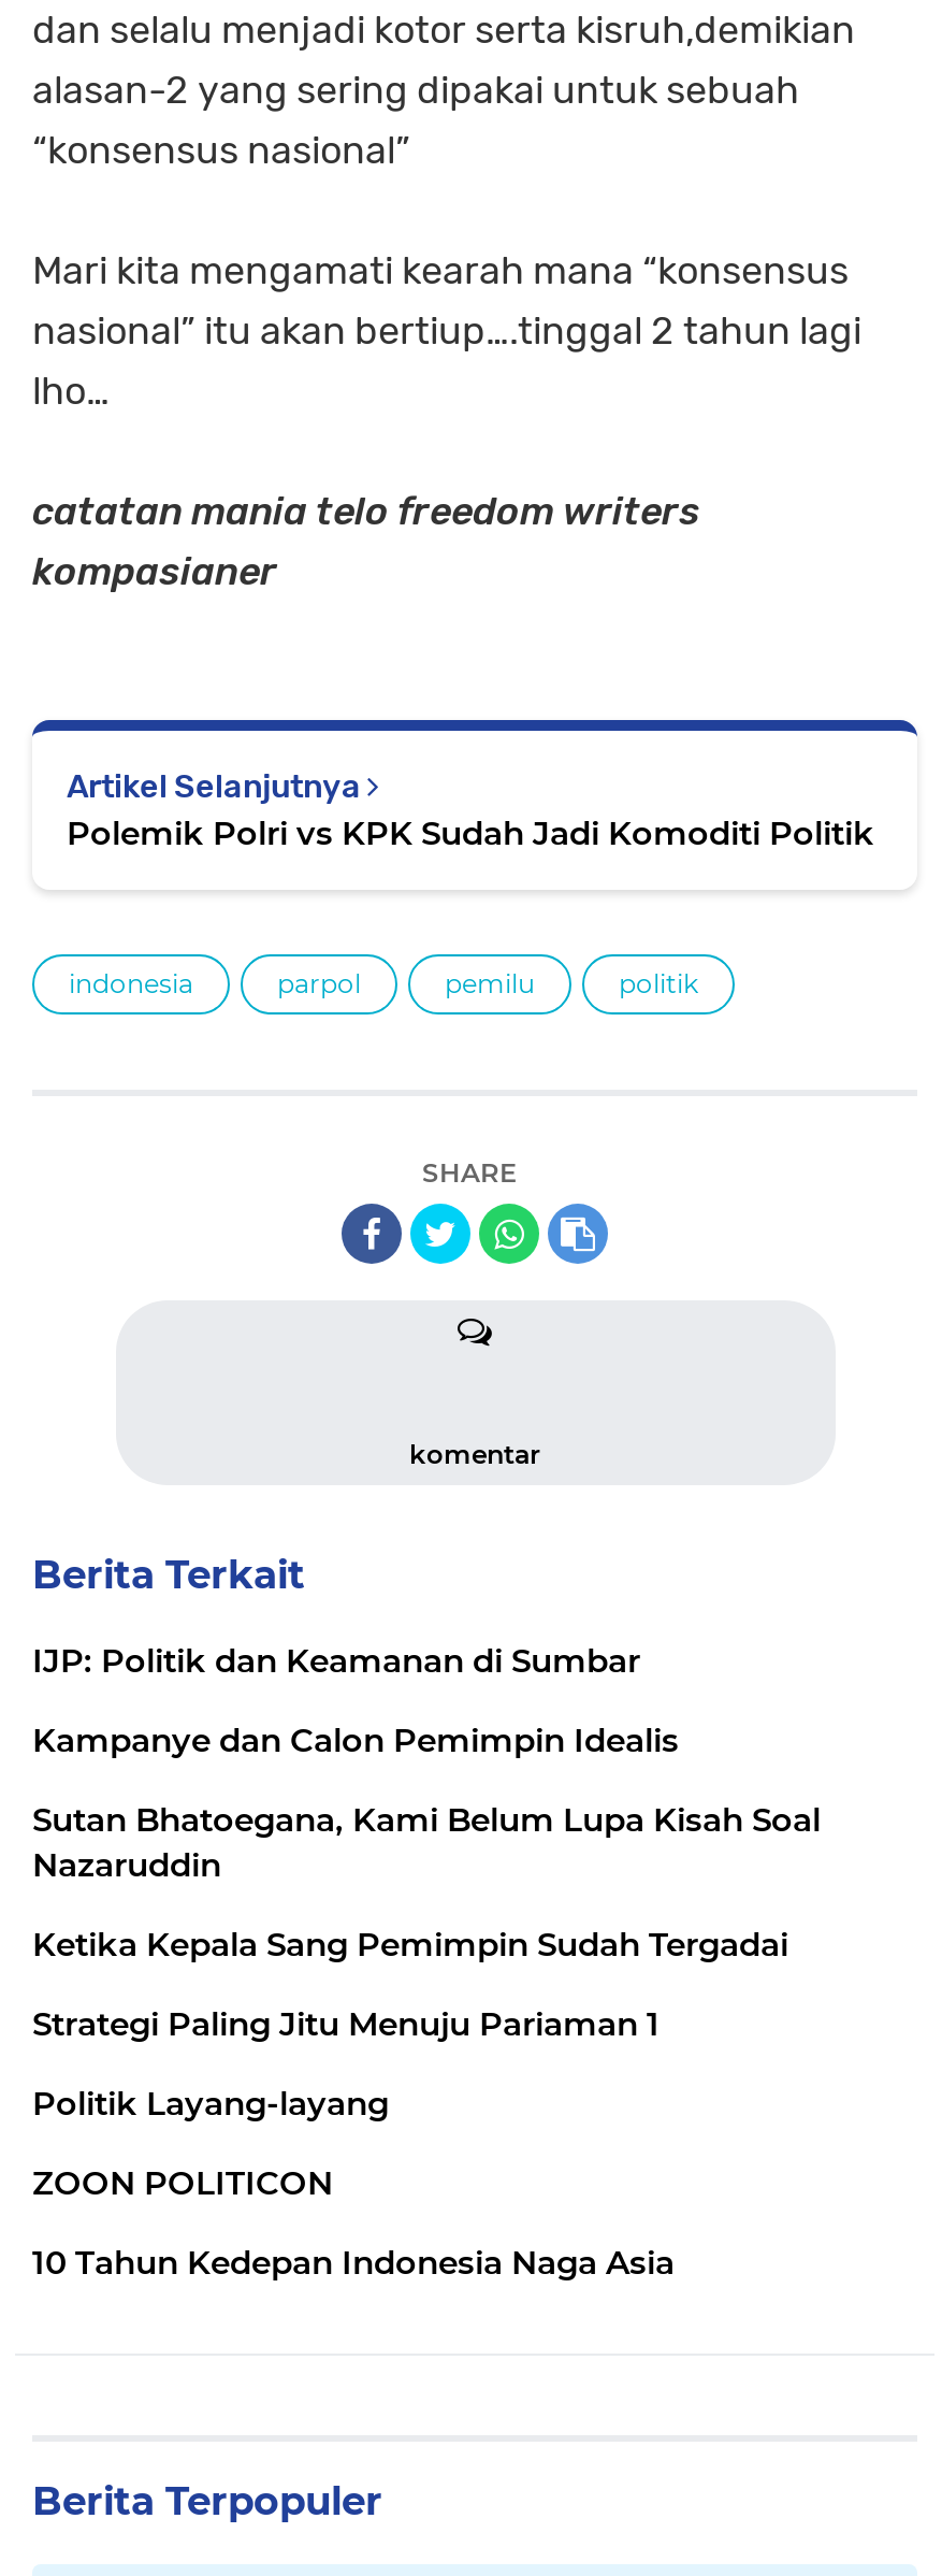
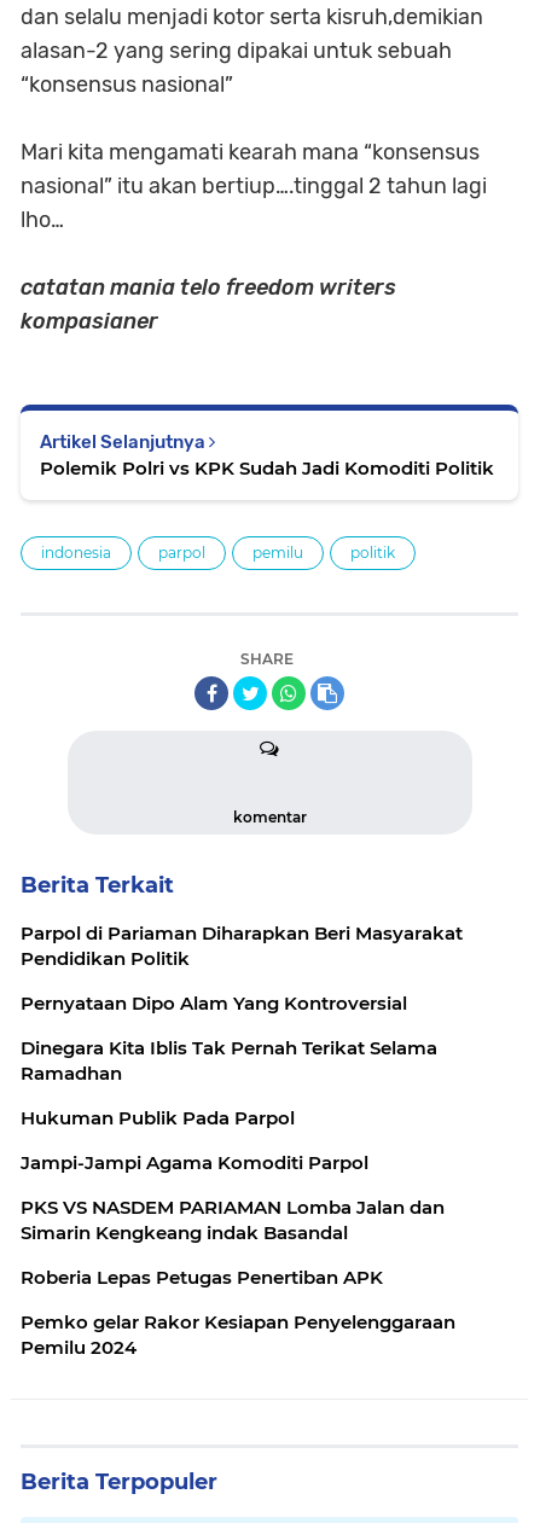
- IJP: Politik dan Keamanan di Sumbar
+ Parpol di Pariaman Diharapkan Beri Masyarakat
+ Pendidikan Politik

- Kampanye dan Calon Pemimpin Idealis
+ Pernyataan Dipo Alam Yang Kontroversial

- Sutan Bhatoegana, Kami Belum Lupa Kisah Soal
- Nazaruddin
+ Dinegara Kita Iblis Tak Pernah Terikat Selama
+ Ramadhan

- Ketika Kepala Sang Pemimpin Sudah Tergadai
+ Hukuman Publik Pada Parpol

- Strategi Paling Jitu Menuju Pariaman 1
+ Jampi-Jampi Agama Komoditi Parpol

- Politik Layang-layang
+ PKS VS NASDEM PARIAMAN Lomba Jalan dan
+ Simarin Kengkeang indak Basandal

- ZOON POLITICON
+ Roberia Lepas Petugas Penertiban APK

- 10 Tahun Kedepan Indonesia Naga Asia
+ Pemko gelar Rakor Kesiapan Penyelenggaraan
+ Pemilu 2024
